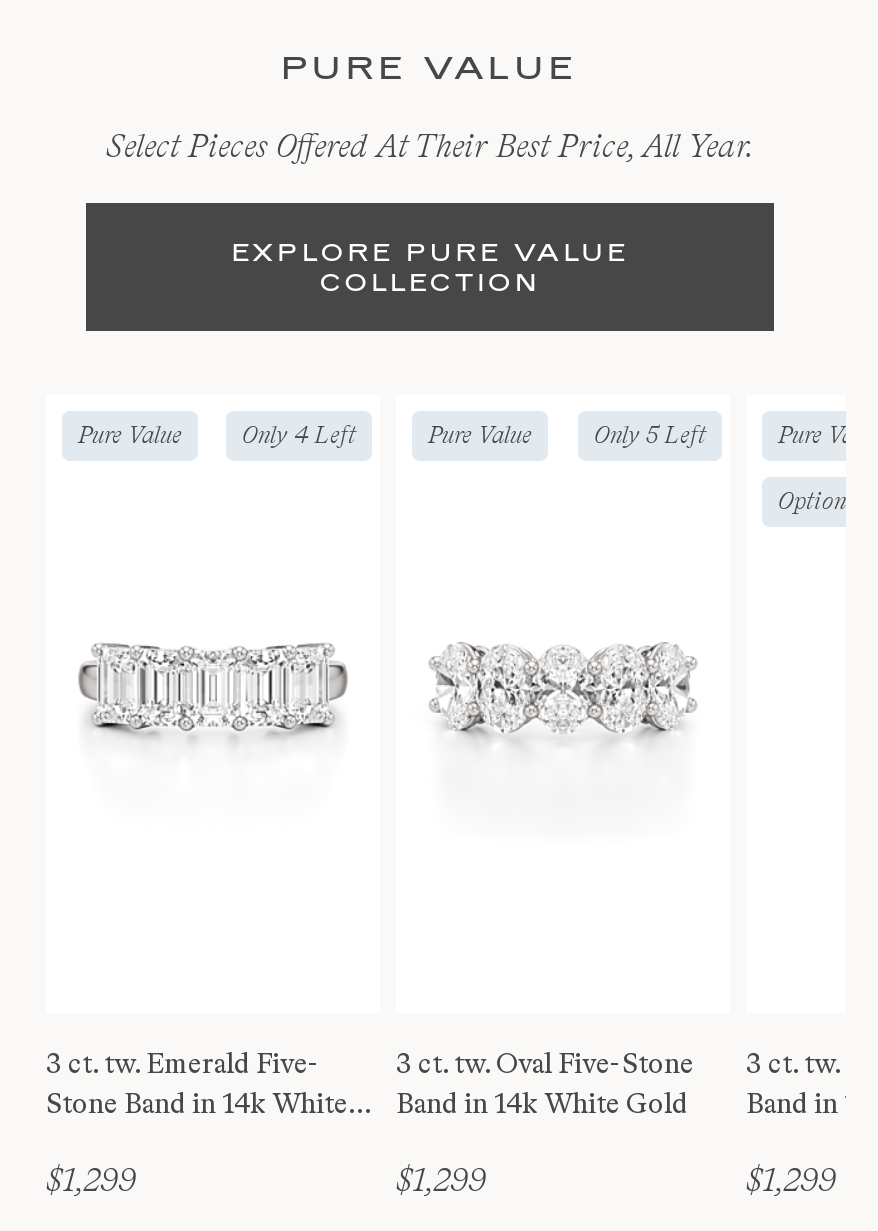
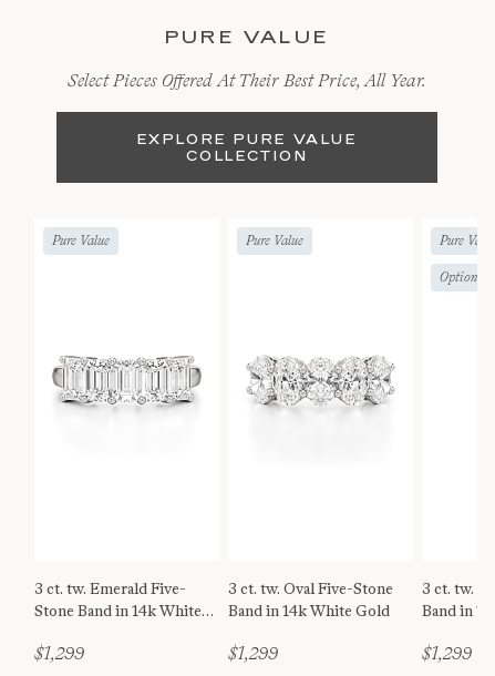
- Only 4 Left

- Only 5 Left
